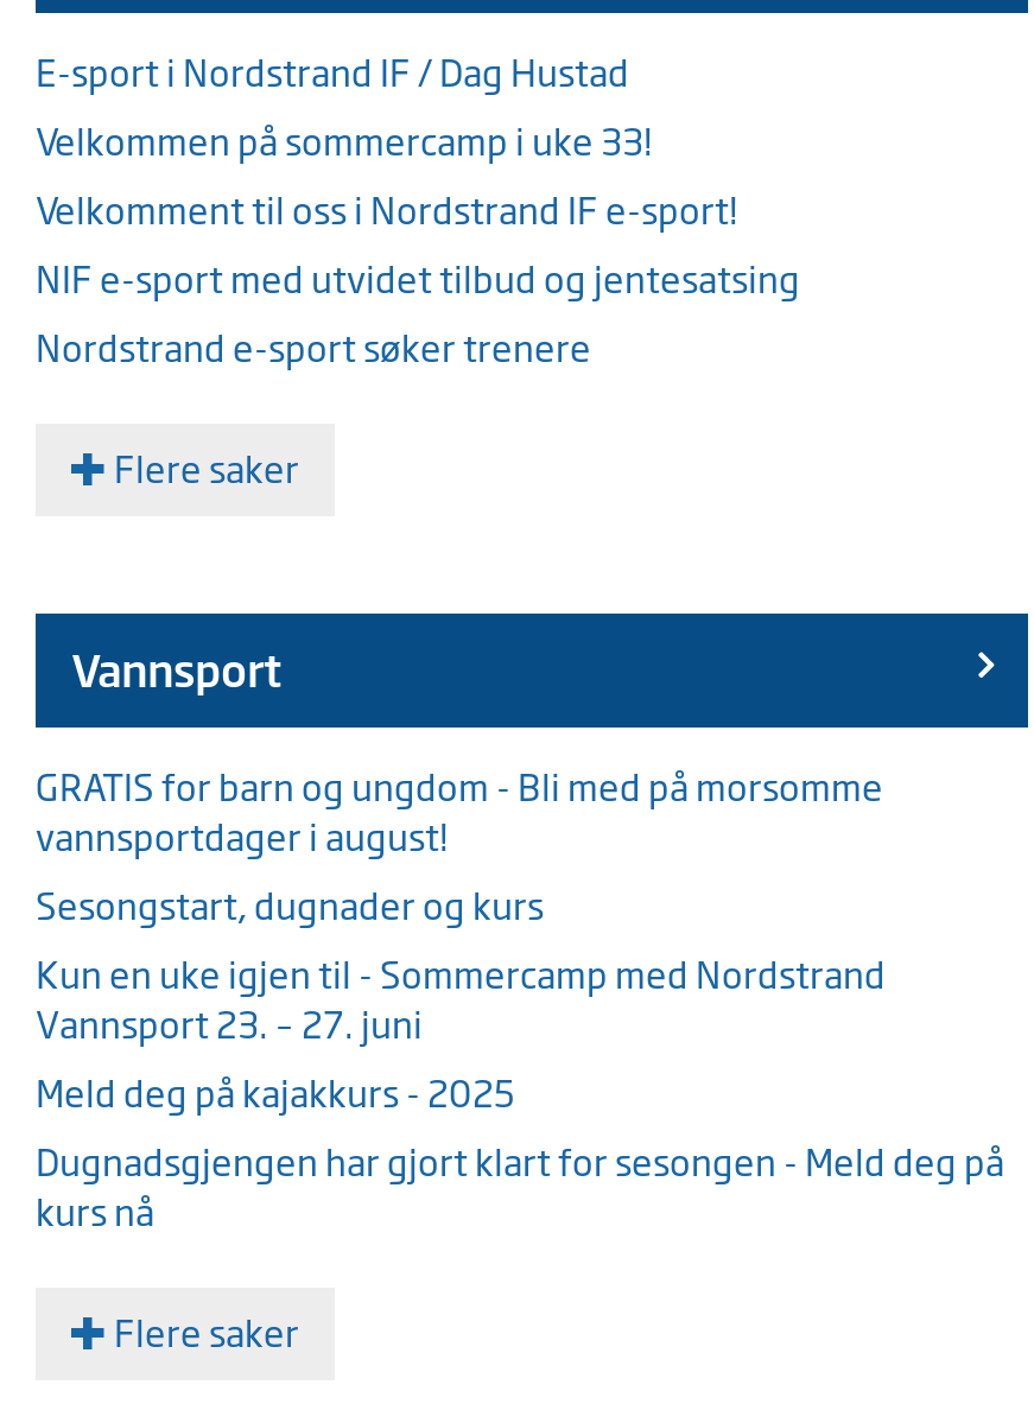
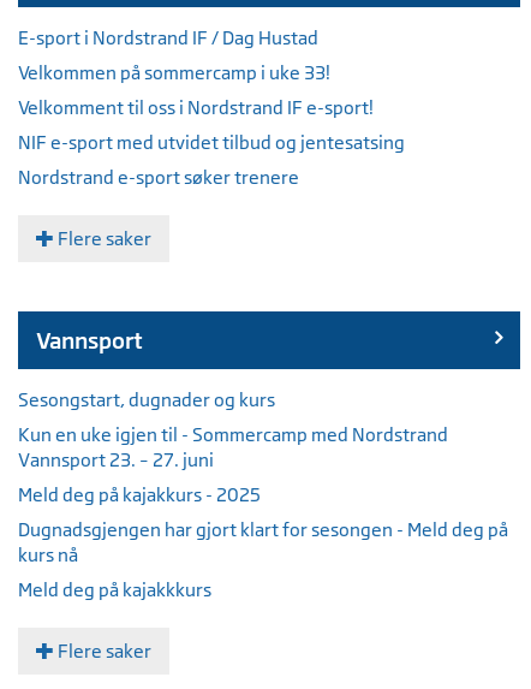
- GRATIS for barn og ungdom - Bli med på morsomme
- vannsportdager i august!

moved up: Sesongstart, dugnader og kurs | Kun en uke igjen til - Sommercamp med Nordstrand | Vannsport 23. – 27. juni | Meld deg på kajakkurs - 2025 | Dugnadsgjengen har gjort klart for sesongen - Meld deg på | kurs nå

+ Meld deg på kajakkkurs
